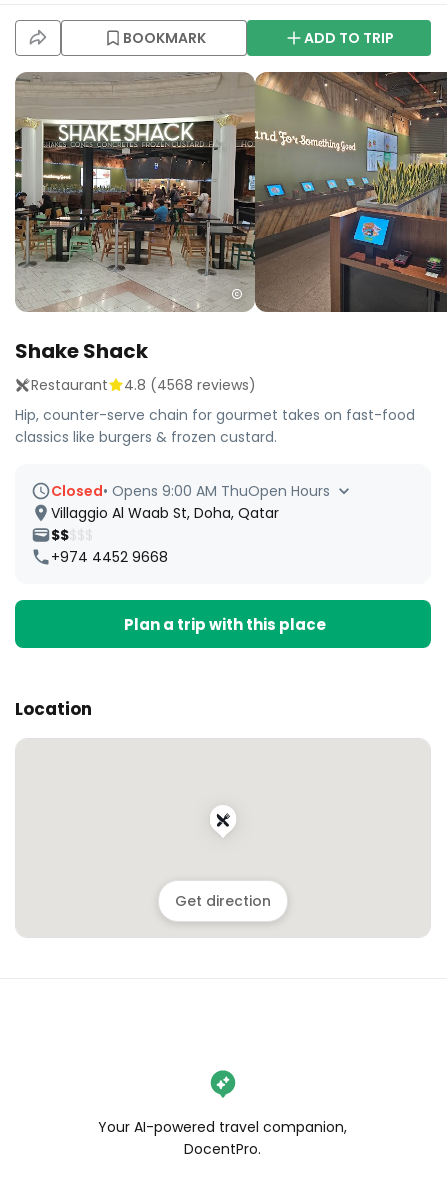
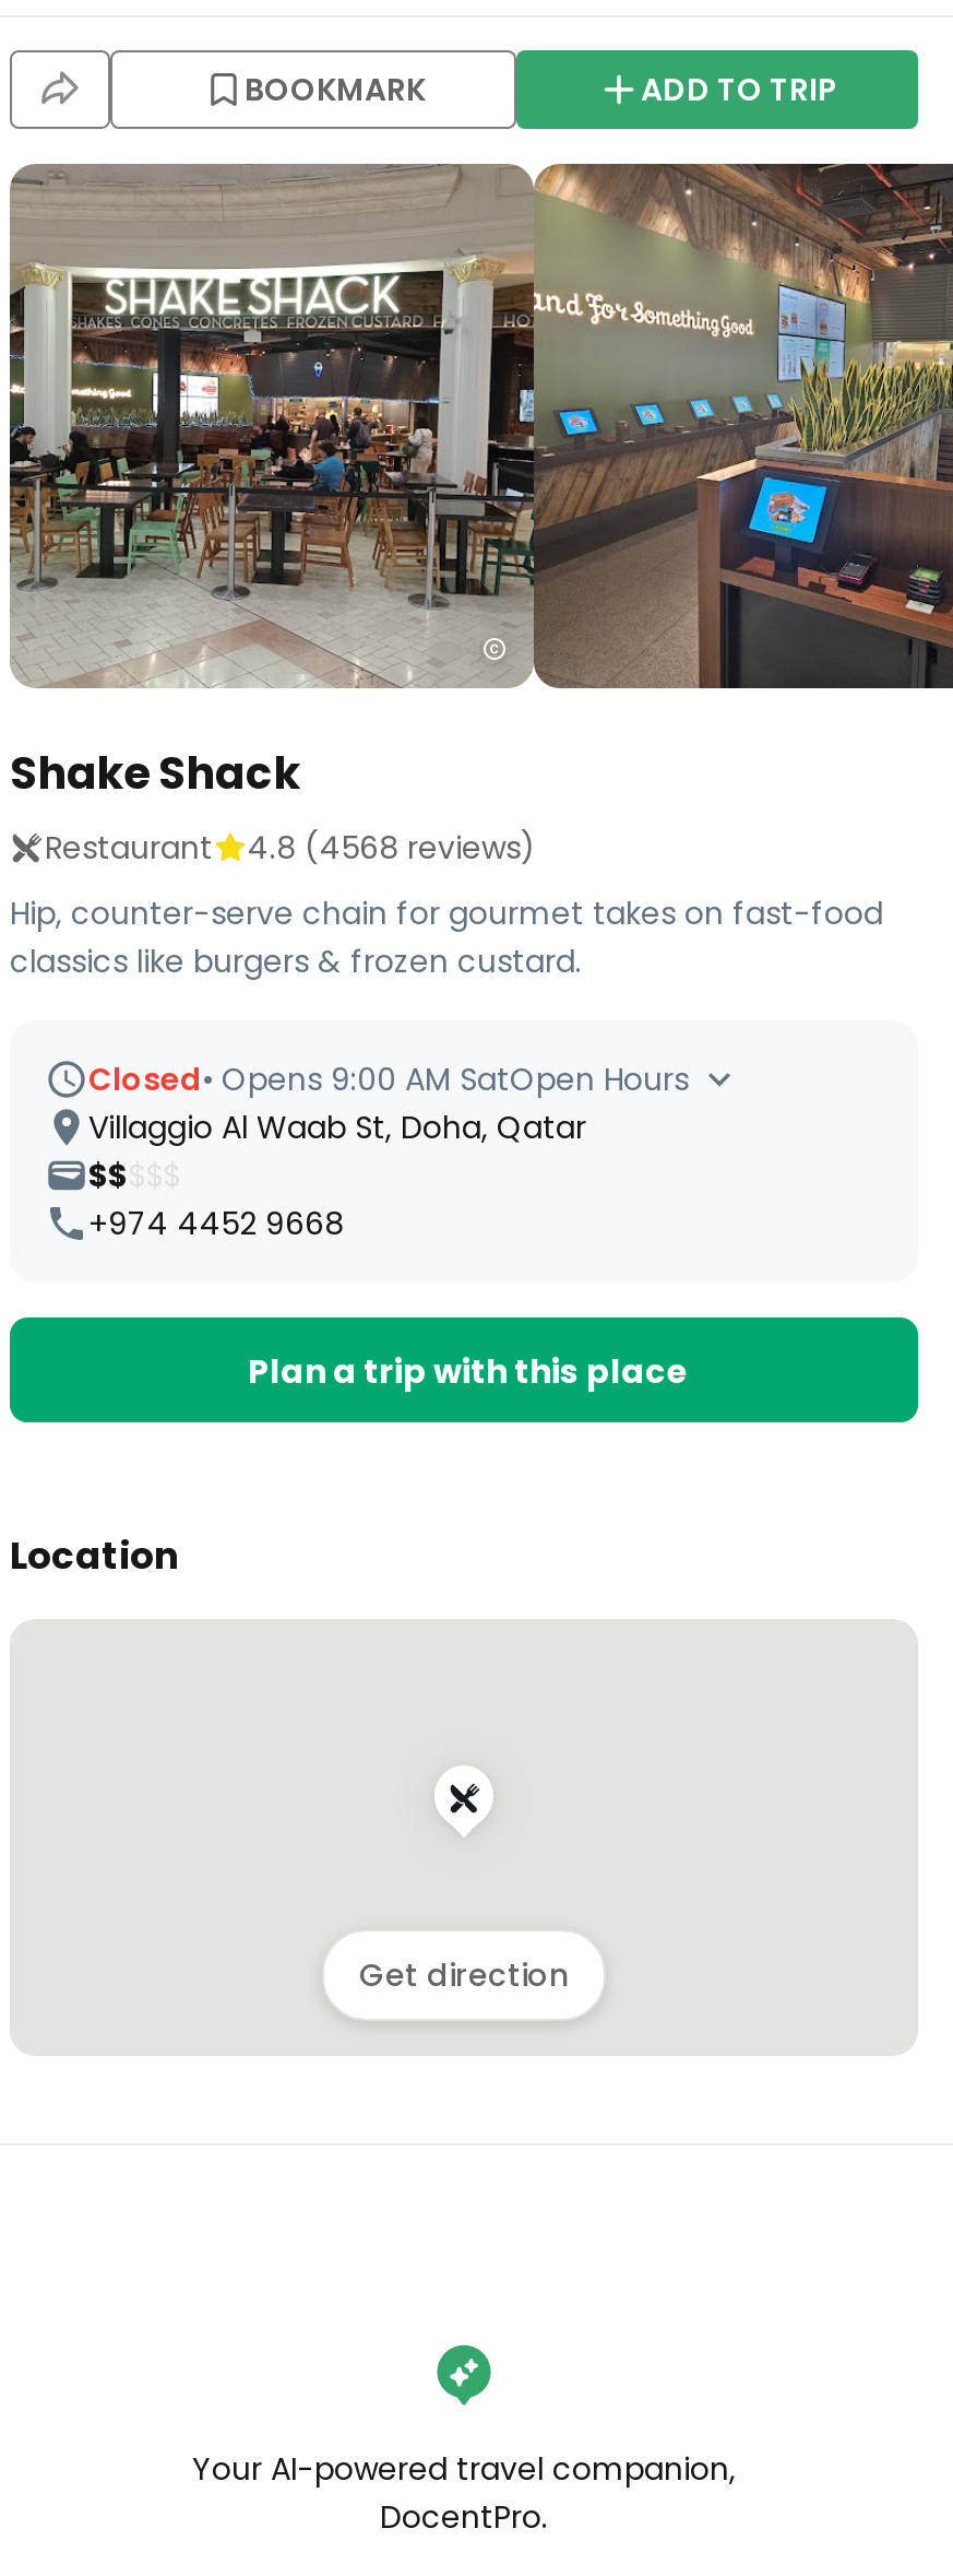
- Closed • Opens 9:00 AM ThuOpen Hours
+ Closed • Opens 9:00 AM SatOpen Hours
